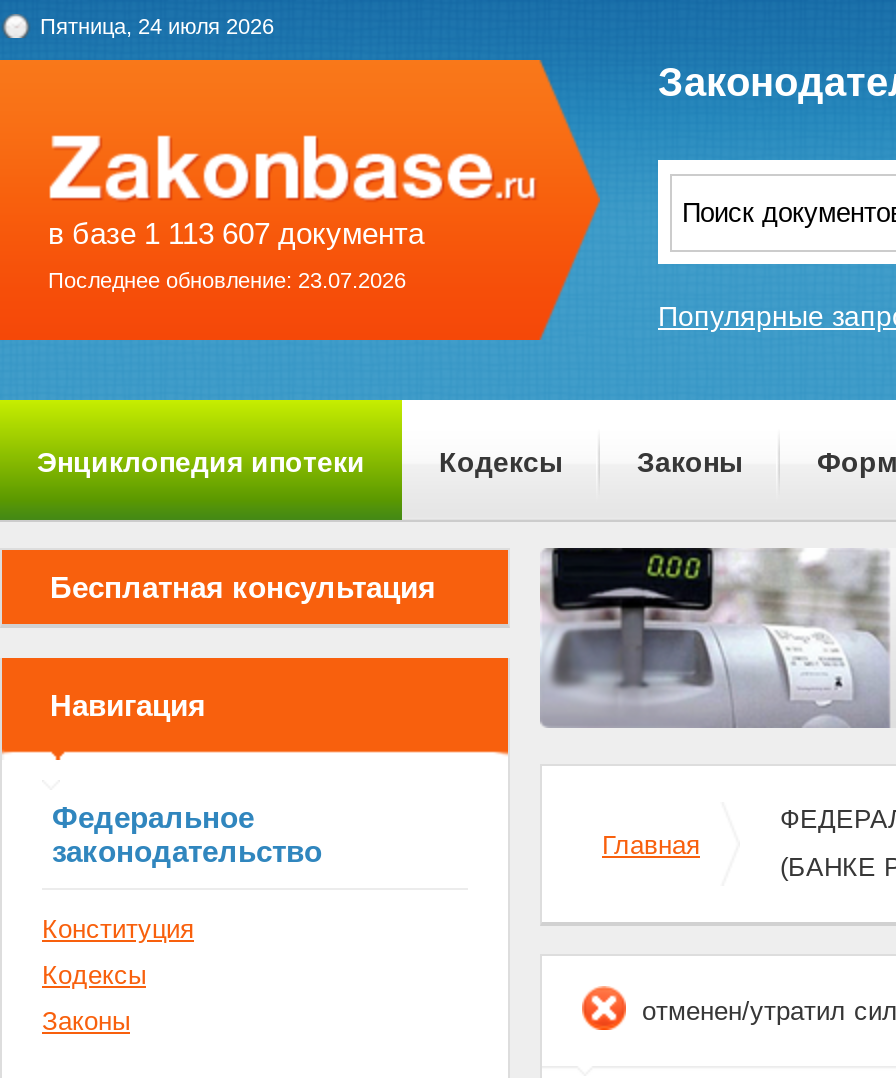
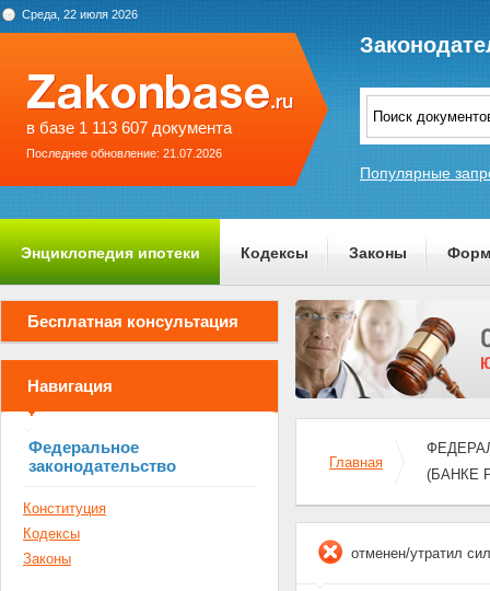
- Пятница, 24 июля 2026
+ Среда, 22 июля 2026

- Последнее обновление: 23.07.2026
+ Последнее обновление: 21.07.2026

- [image]
+ [image]
